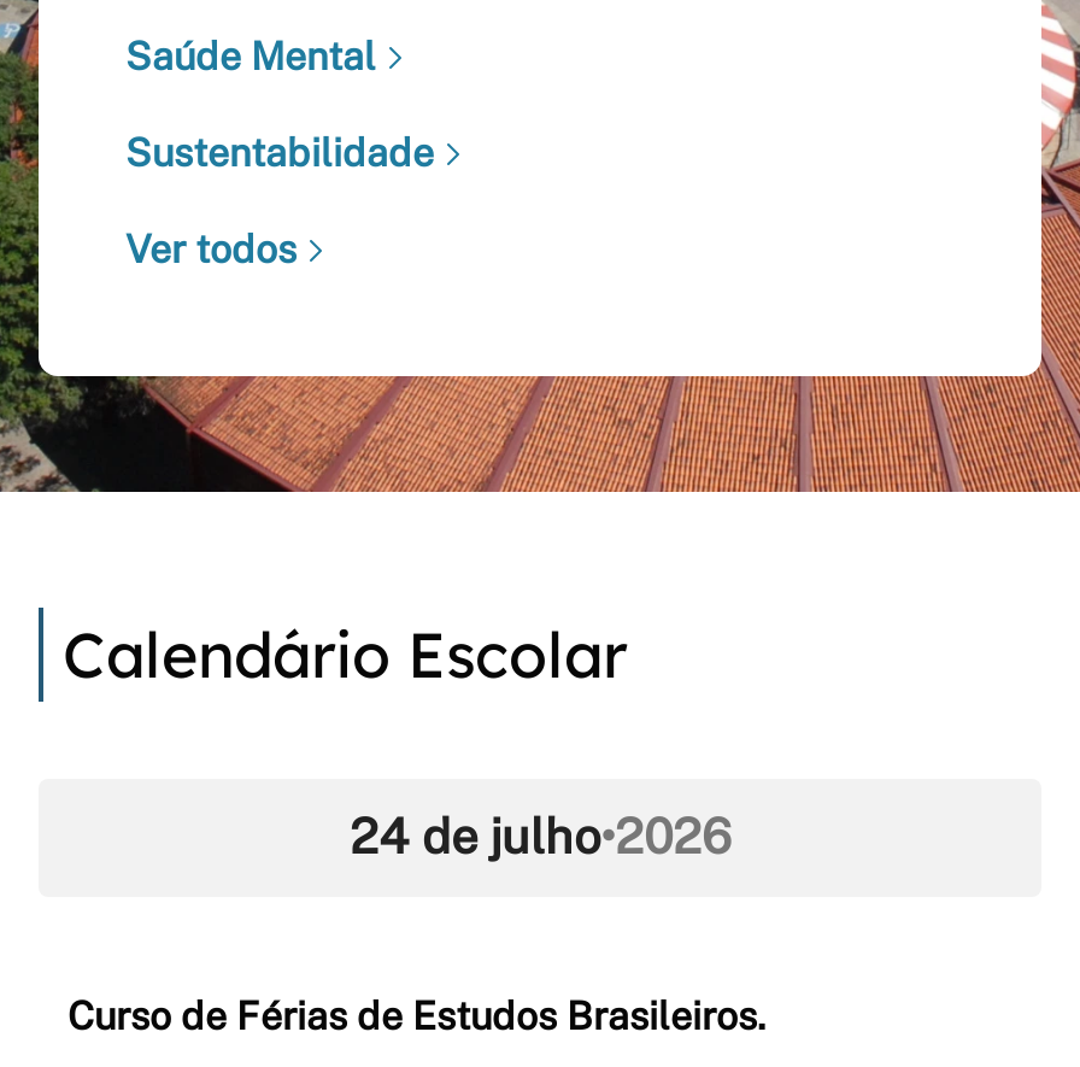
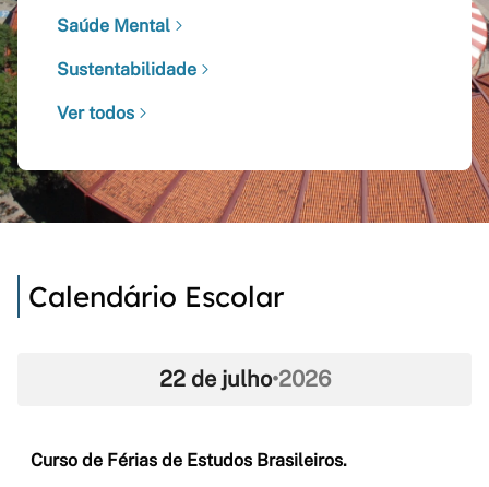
- 24 de julho•2026
+ 22 de julho•2026
